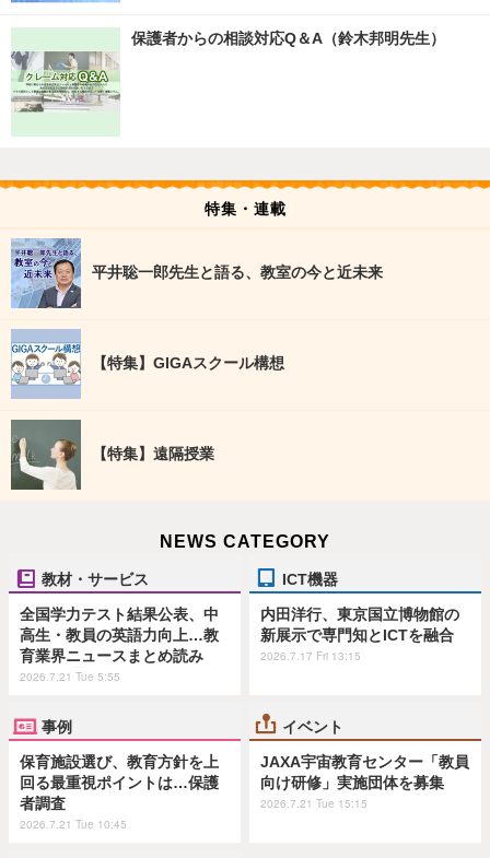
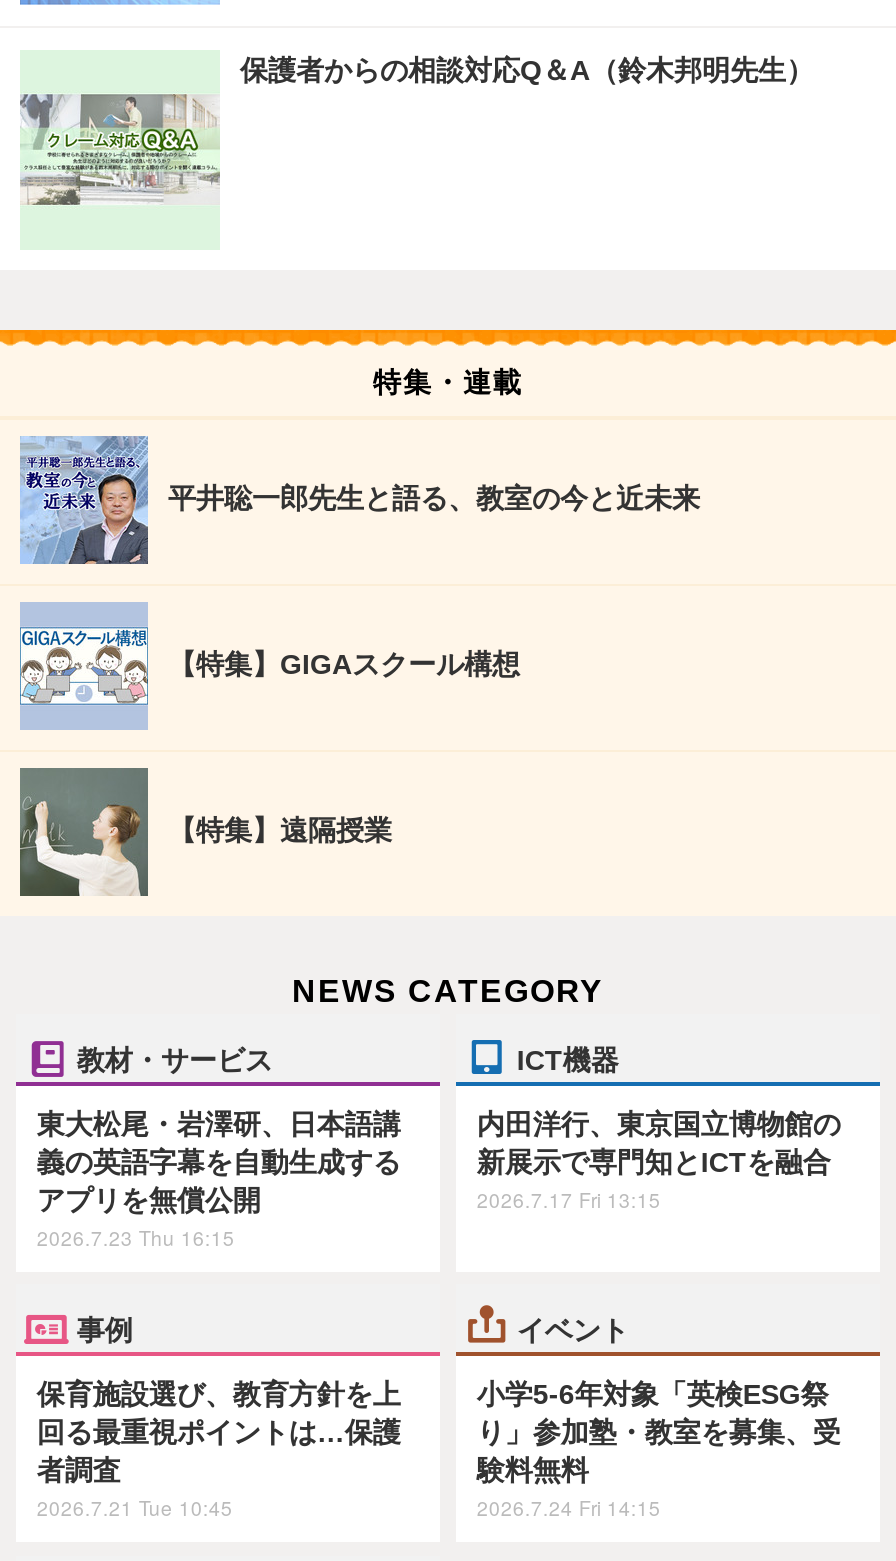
- 全国学力テスト結果公表、中
- 高生・教員の英語力向上…教
- 育業界ニュースまとめ読み
- 2026.7.21 Tue 5:55
+ 東大松尾・岩澤研、日本語講
+ 義の英語字幕を自動生成する
+ アプリを無償公開
+ 2026.7.23 Thu 16:15

- JAXA宇宙教育センター「教員
- 向け研修」実施団体を募集
- 2026.7.21 Tue 15:15
+ 小学5-6年対象「英検ESG祭
+ り」参加塾・教室を募集、受
+ 験料無料
+ 2026.7.24 Fri 14:15
